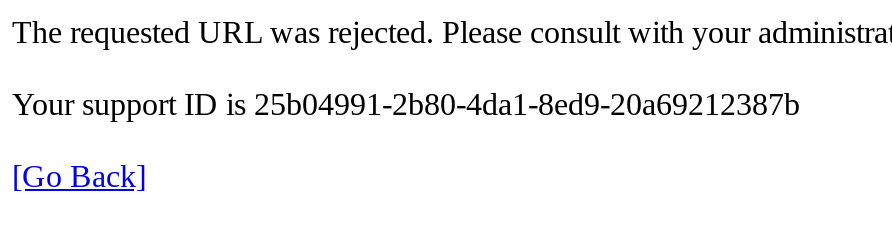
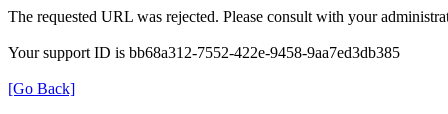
- Your support ID is 25b04991-2b80-4da1-8ed9-20a69212387b
+ Your support ID is bb68a312-7552-422e-9458-9aa7ed3db385
